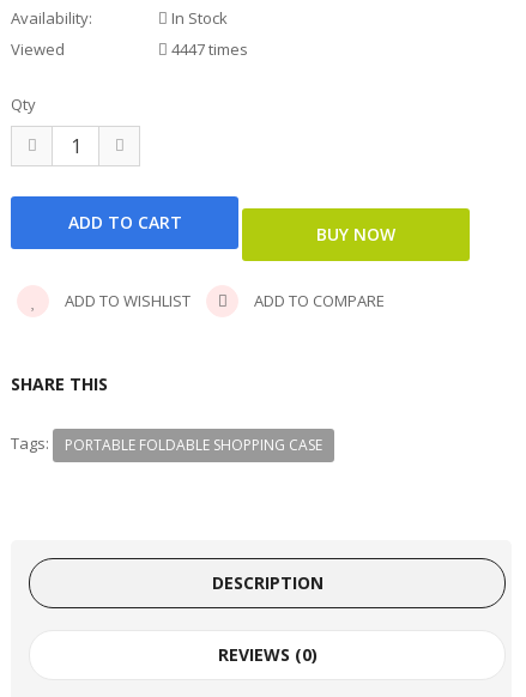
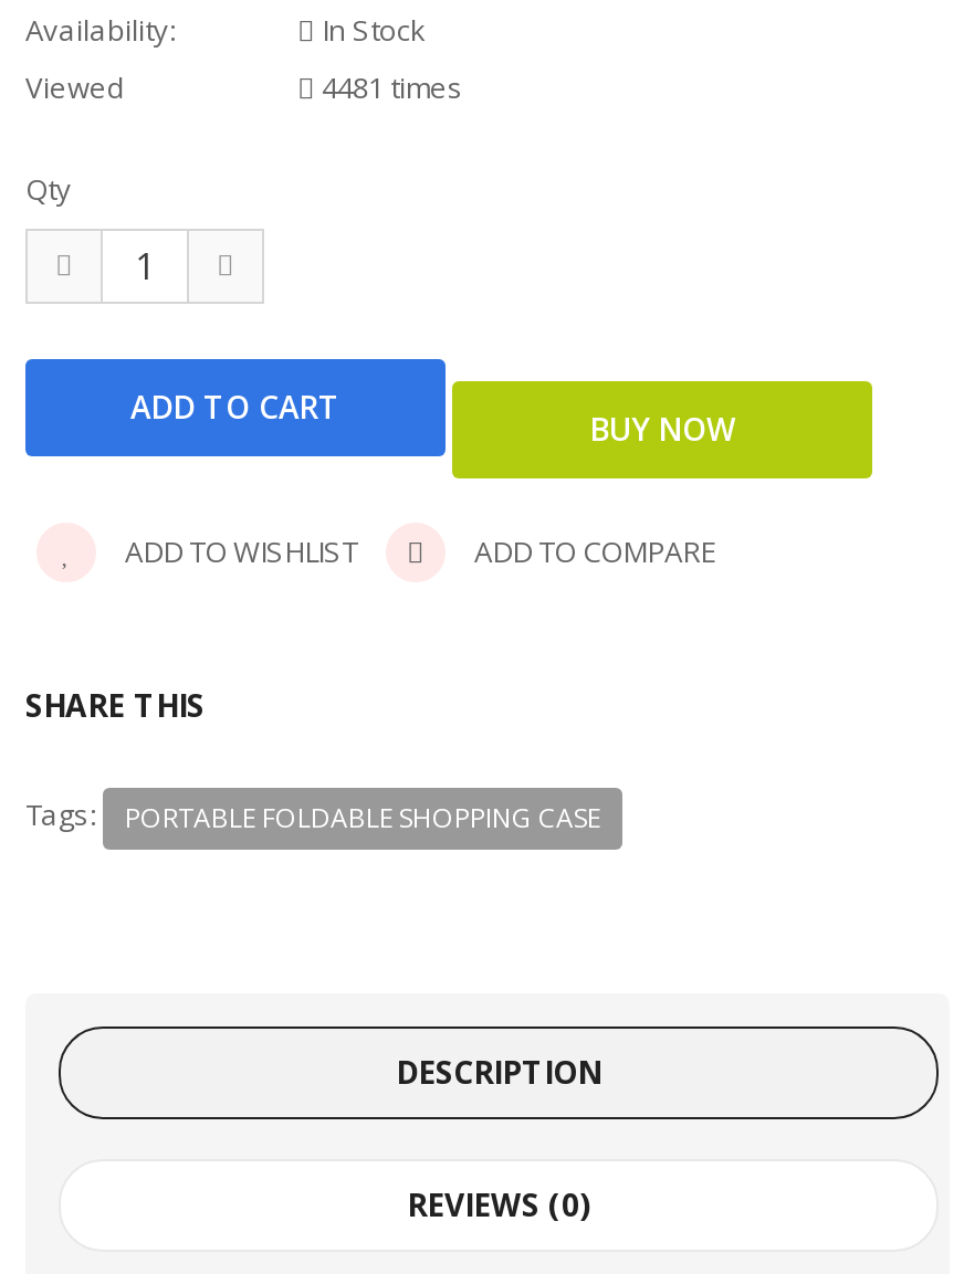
- 4447 times
+ 4481 times
